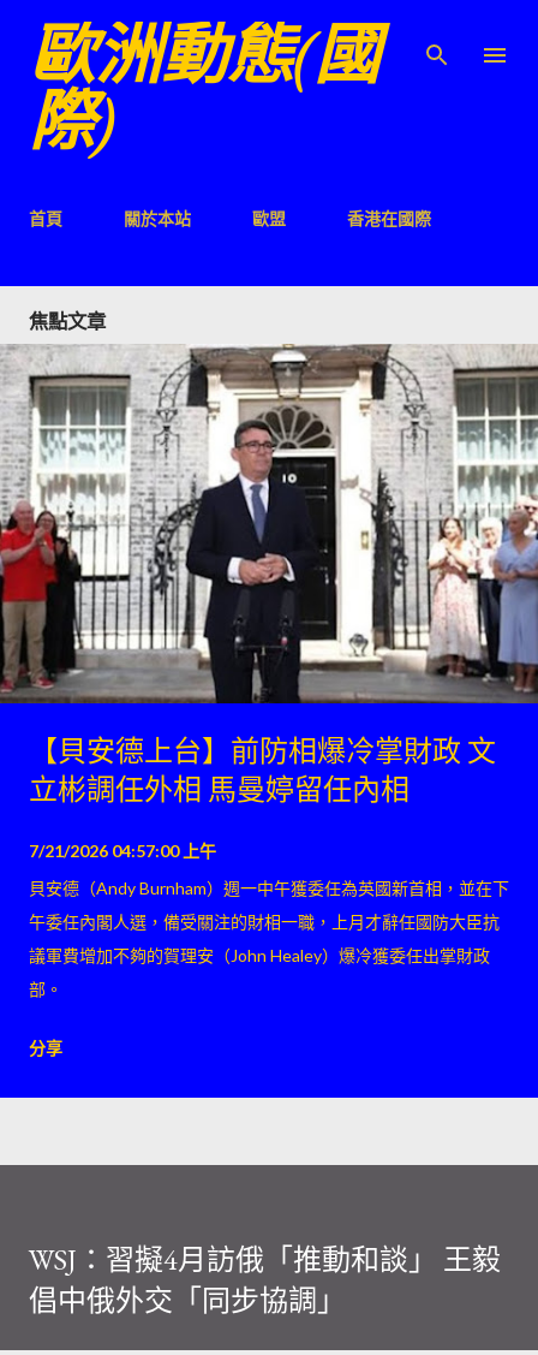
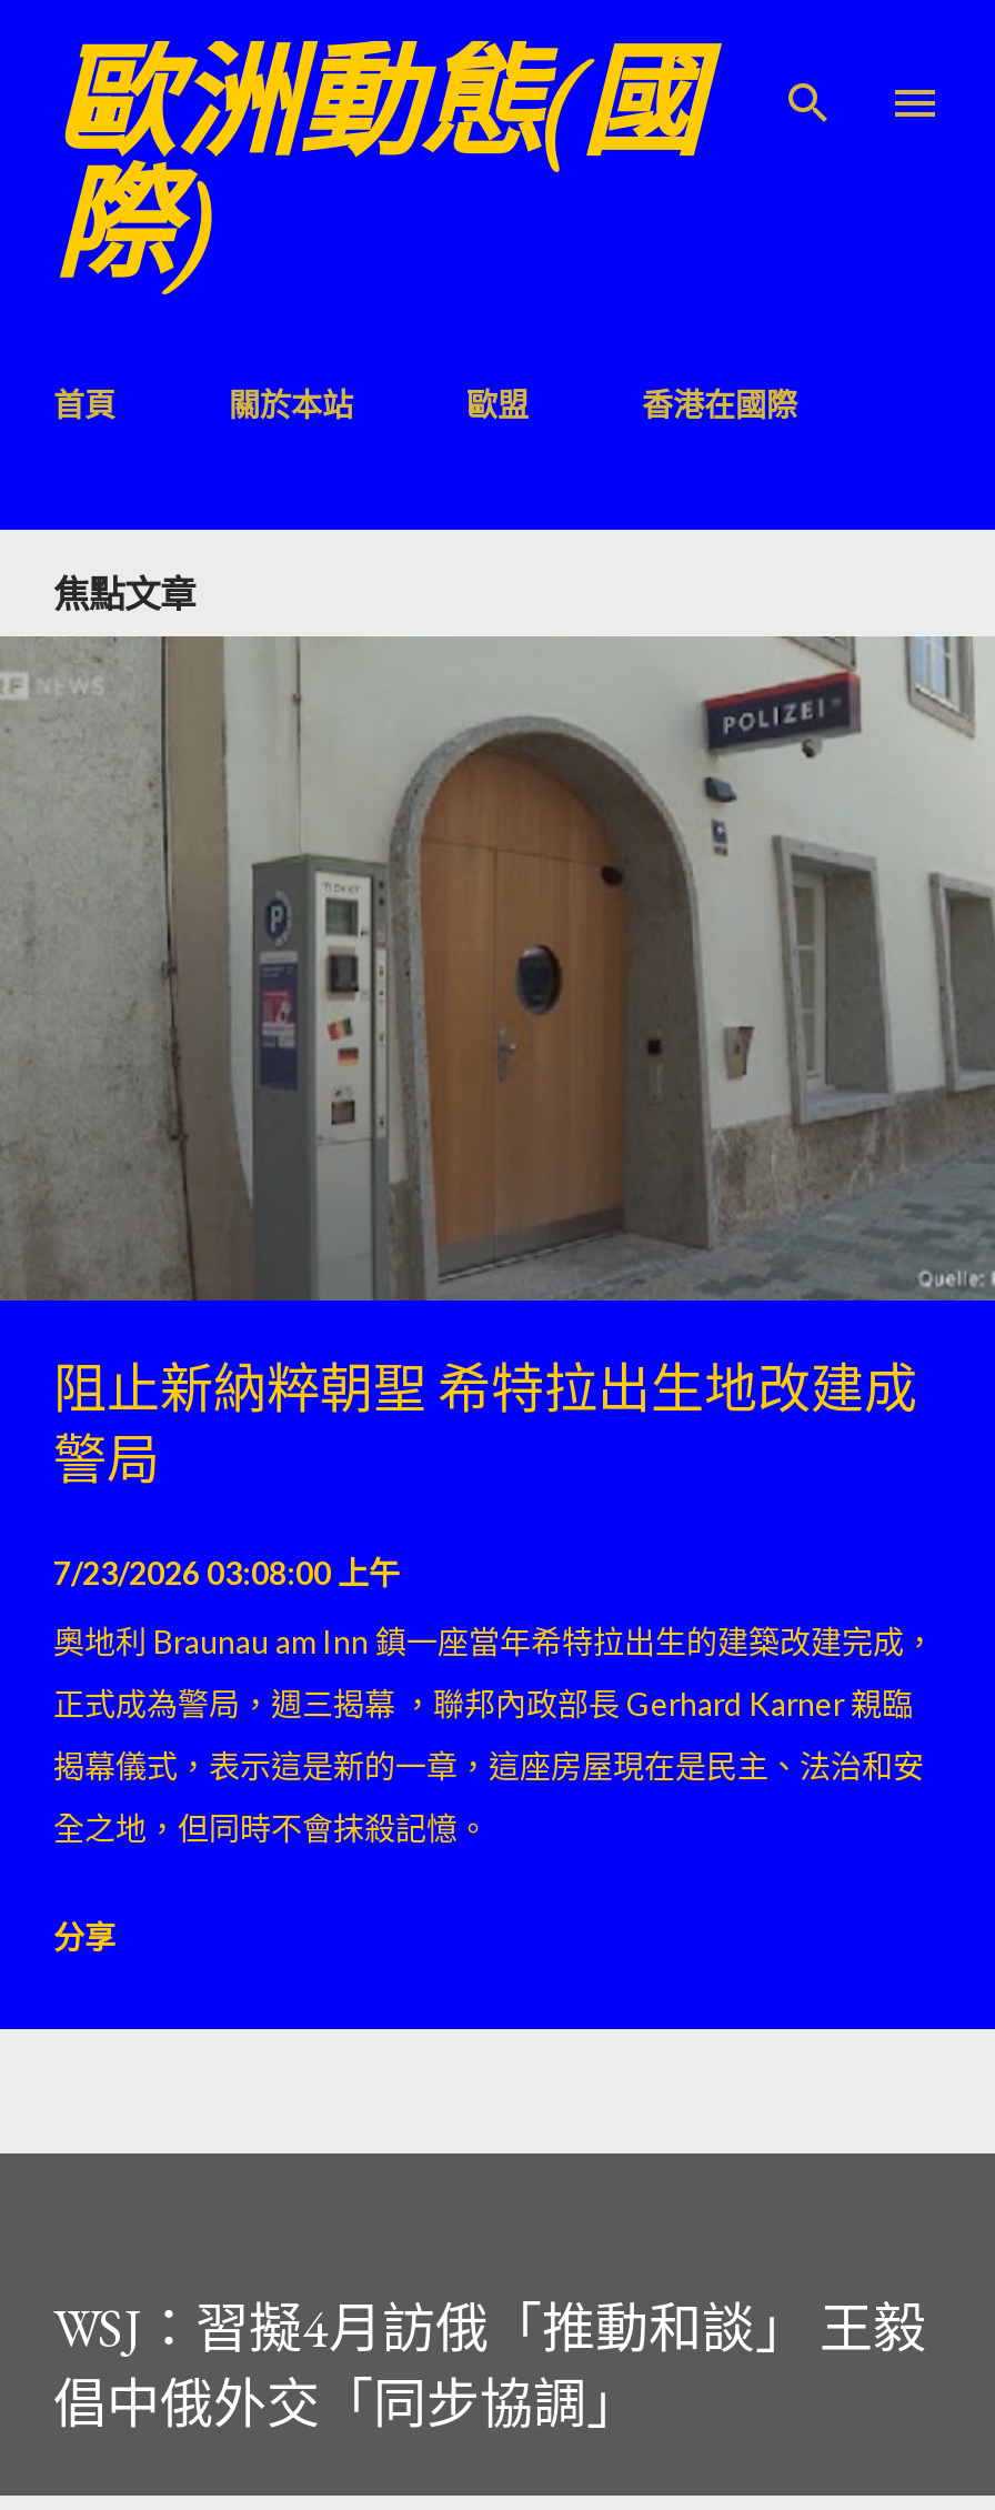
- [image]
- 【貝安德上台】前防相爆冷掌財政 文
- 立彬調任外相 馬曼婷留任內相
+ [image]
+ 阻止新納粹朝聖 希特拉出生地改建成
+ 警局

- 7/21/2026 04:57:00 上午
+ 7/23/2026 03:08:00 上午

- 貝安德（Andy Burnham）週一中午獲委任為英國新首相，並在下
+ 奧地利 Braunau am Inn 鎮一座當年希特拉出生的建築改建完成，

- 午委任內閣人選，備受關注的財相一職，上月才辭任國防大臣抗
+ 正式成為警局，週三揭幕 ，聯邦內政部長 Gerhard Karner 親臨

- 議軍費增加不夠的賀理安（John Healey）爆冷獲委任出掌財政
+ 揭幕儀式，表示這是新的一章，這座房屋現在是民主、法治和安

- 部。
+ 全之地，但同時不會抹殺記憶。
